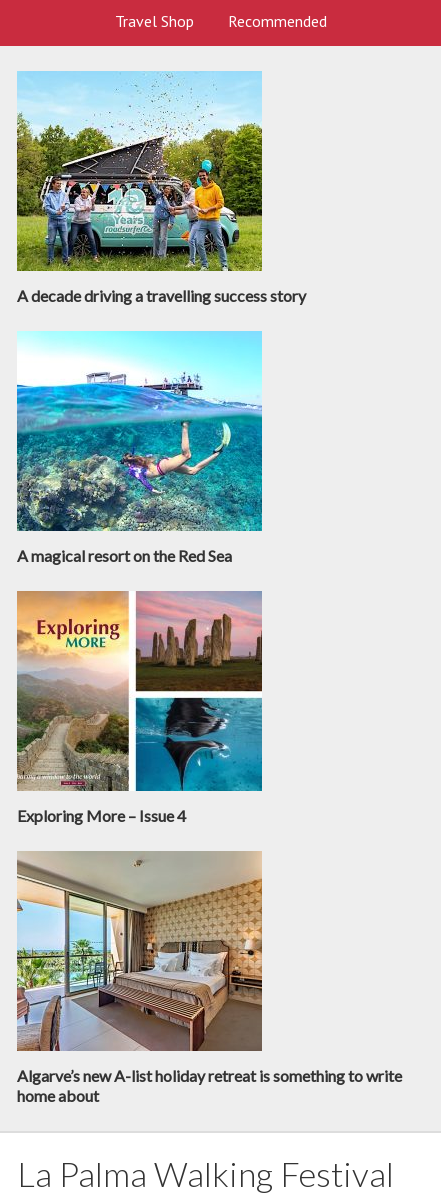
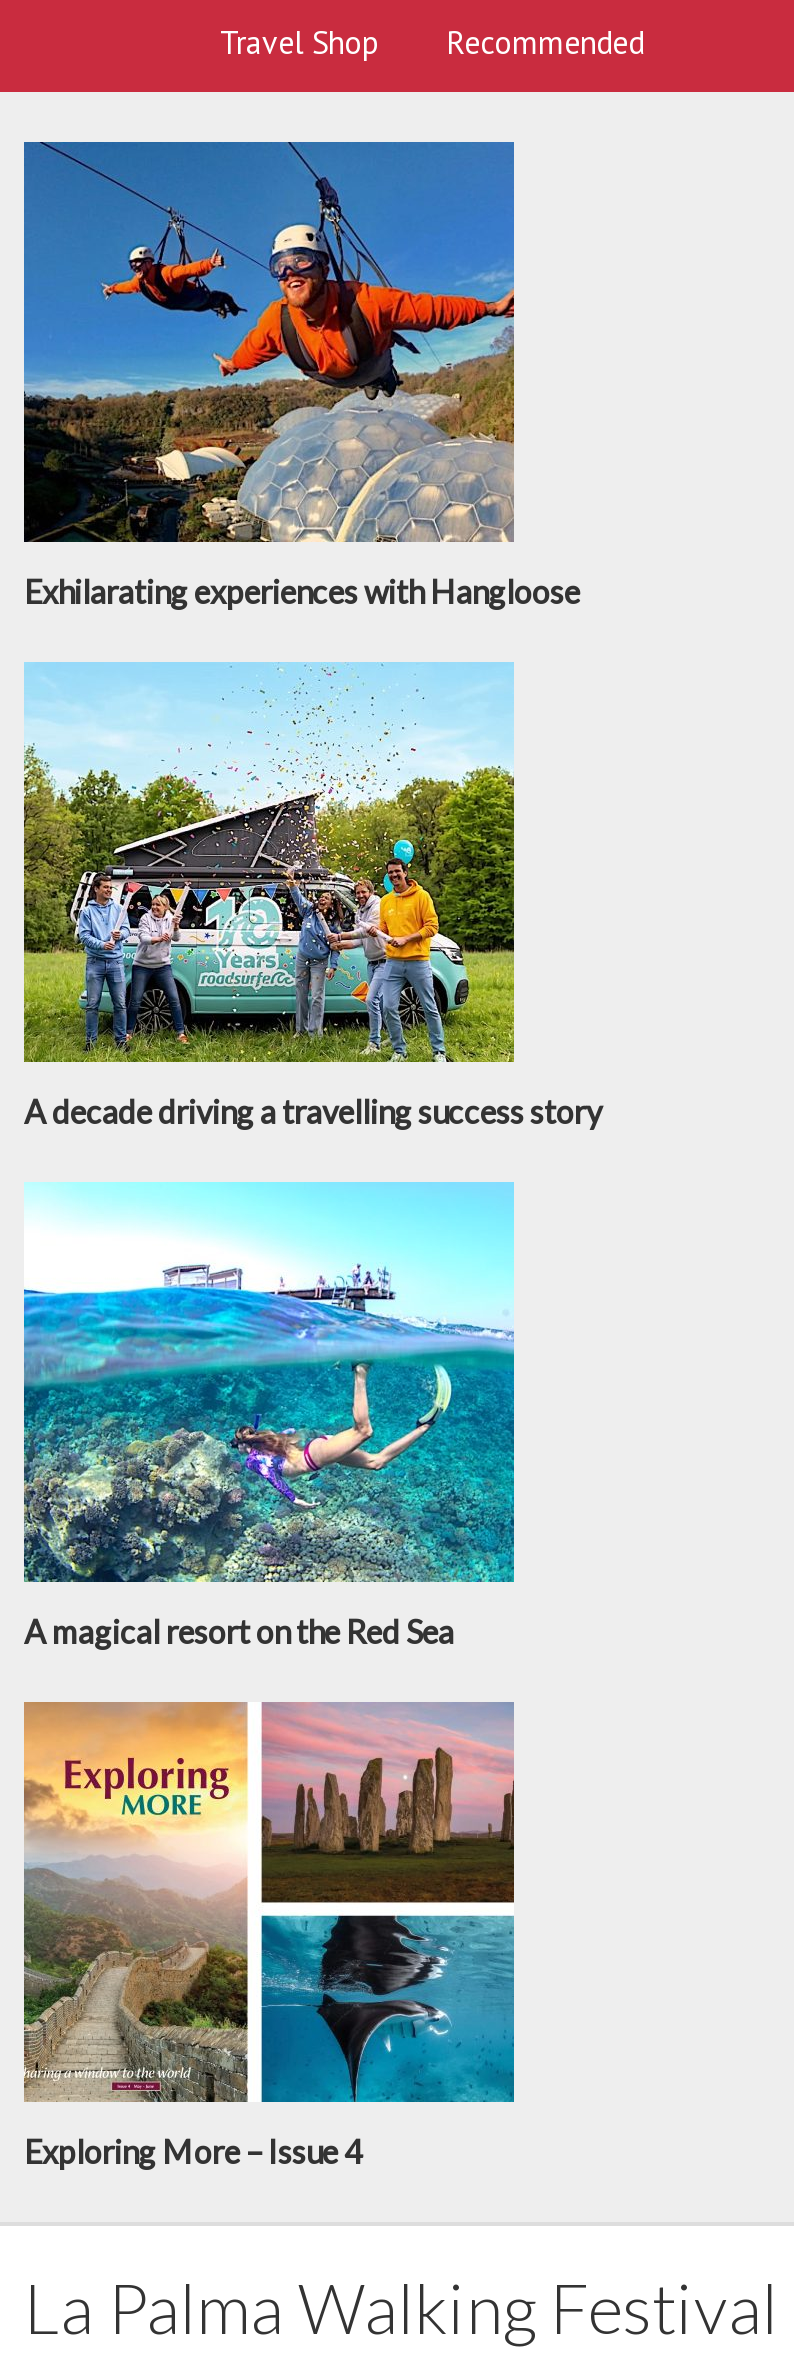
+ [image]
+ Exhilarating experiences with Hangloose

moved down: [image] | A decade driving a travelling success story | A magical resort on the Red Sea | Exploring More – Issue 4

- [image]
- Algarve’s new A-list holiday retreat is something to write
- home about
